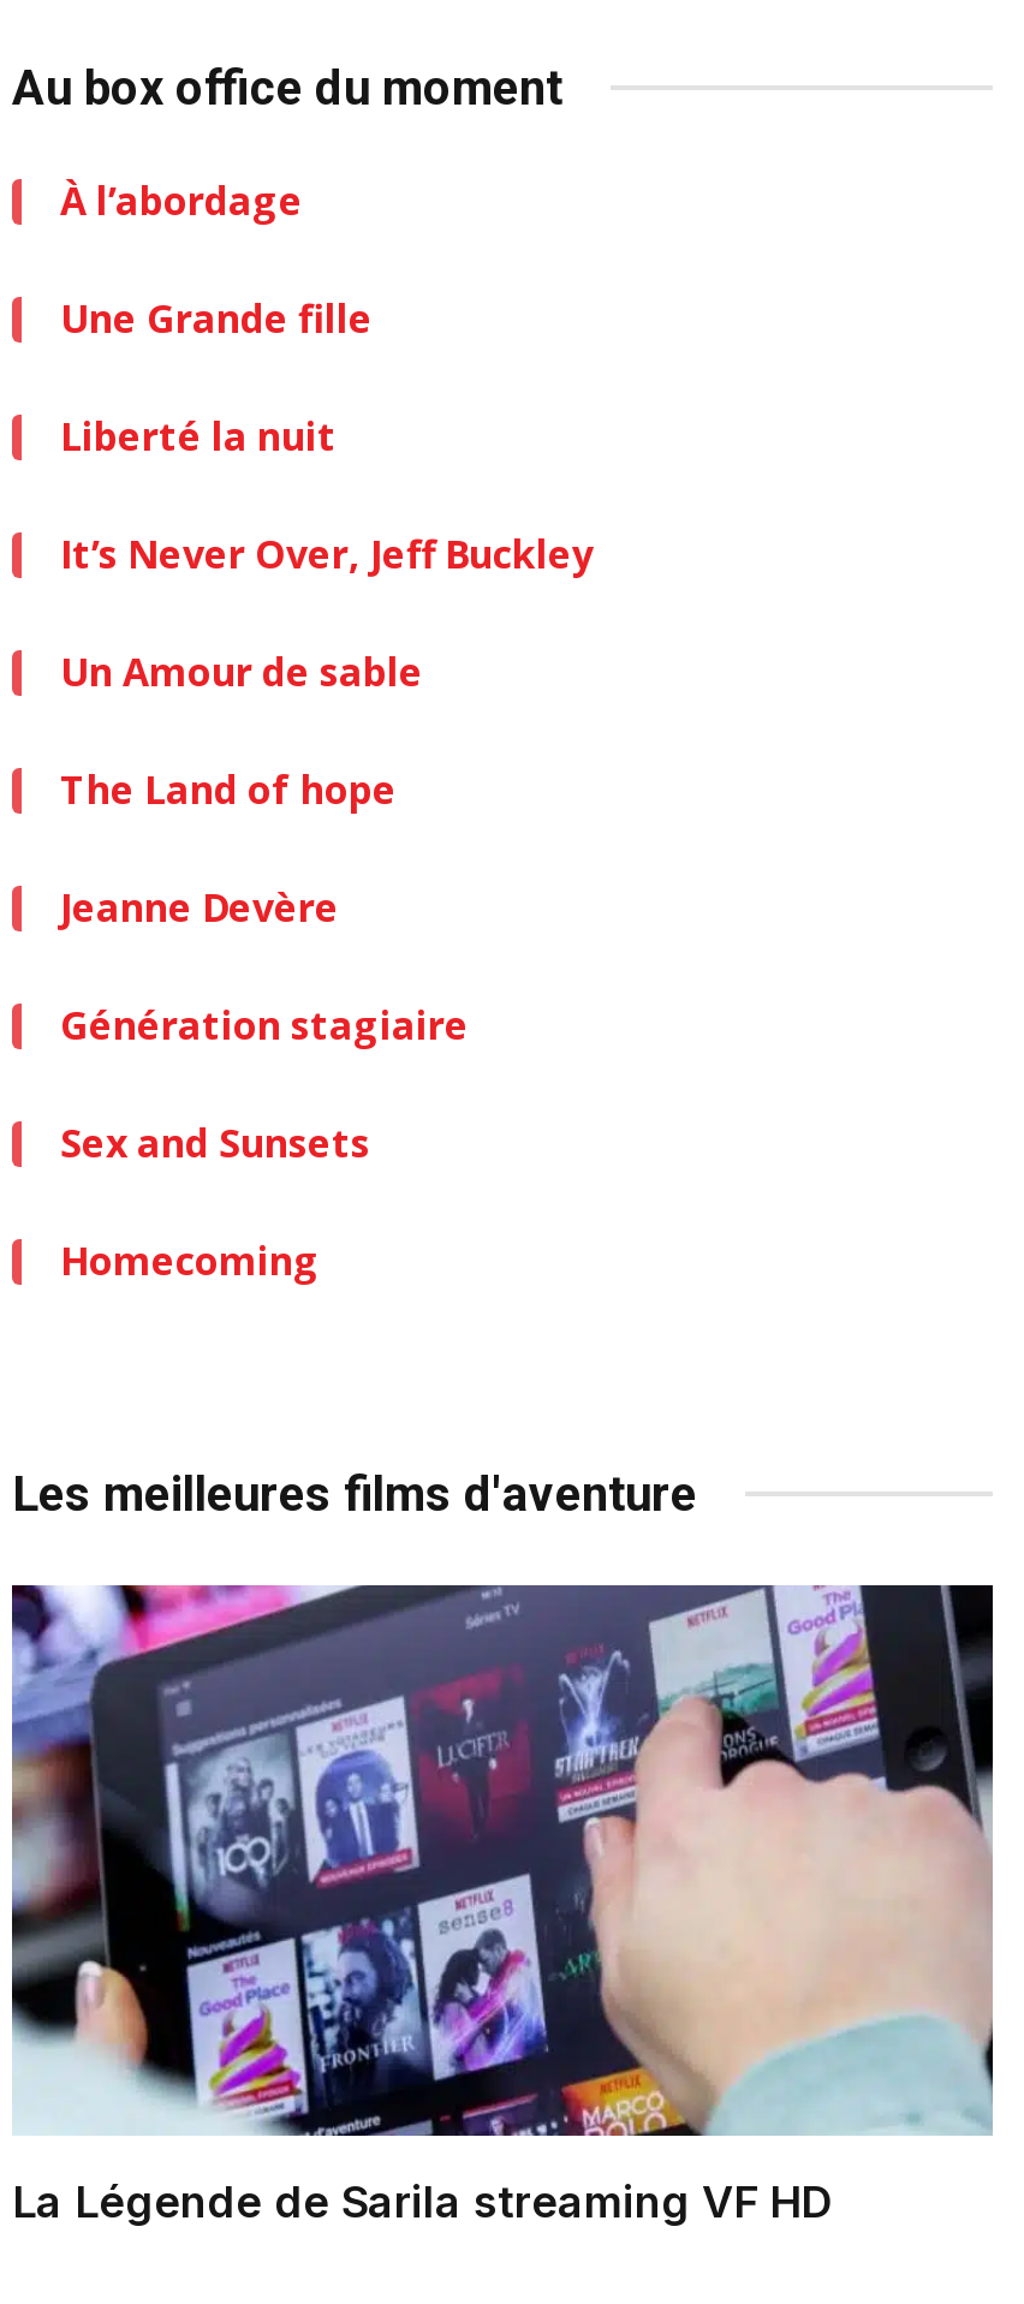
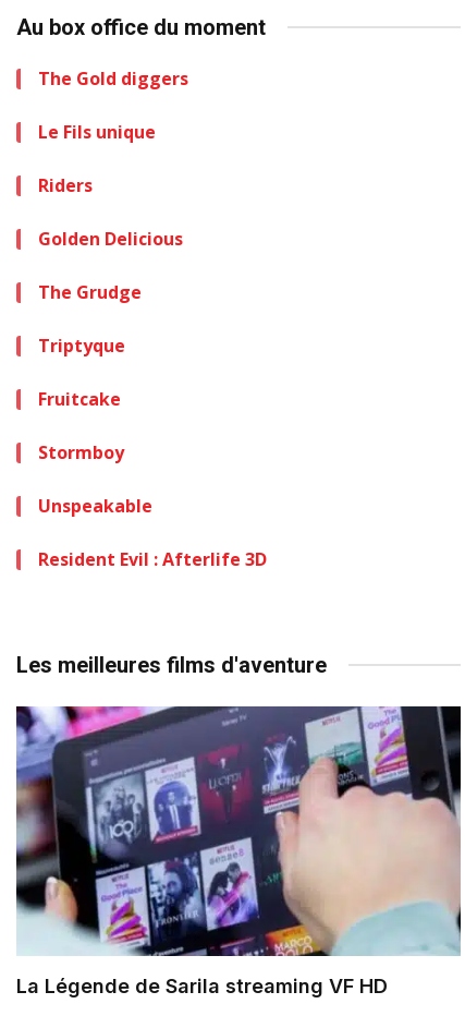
- À l’abordage
+ The Gold diggers

- Une Grande fille
+ Le Fils unique

- Liberté la nuit
+ Riders

- It’s Never Over, Jeff Buckley
+ Golden Delicious

- Un Amour de sable
+ The Grudge

- The Land of hope
+ Triptyque

- Jeanne Devère
+ Fruitcake

- Génération stagiaire
+ Stormboy

- Sex and Sunsets
+ Unspeakable

- Homecoming
+ Resident Evil : Afterlife 3D
